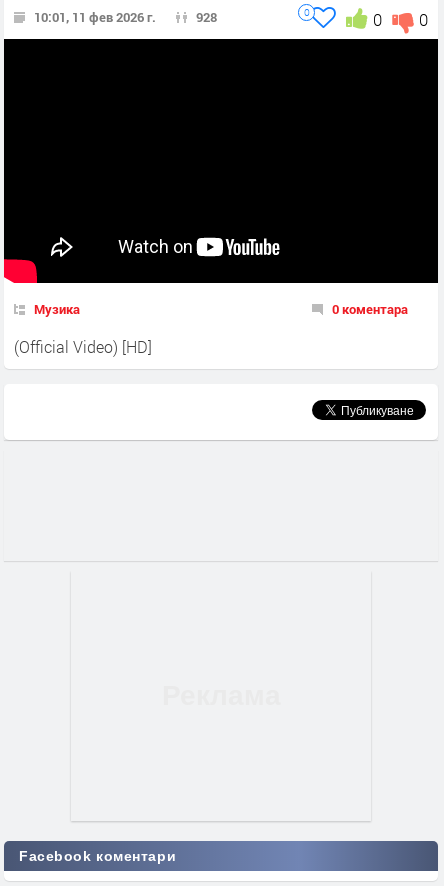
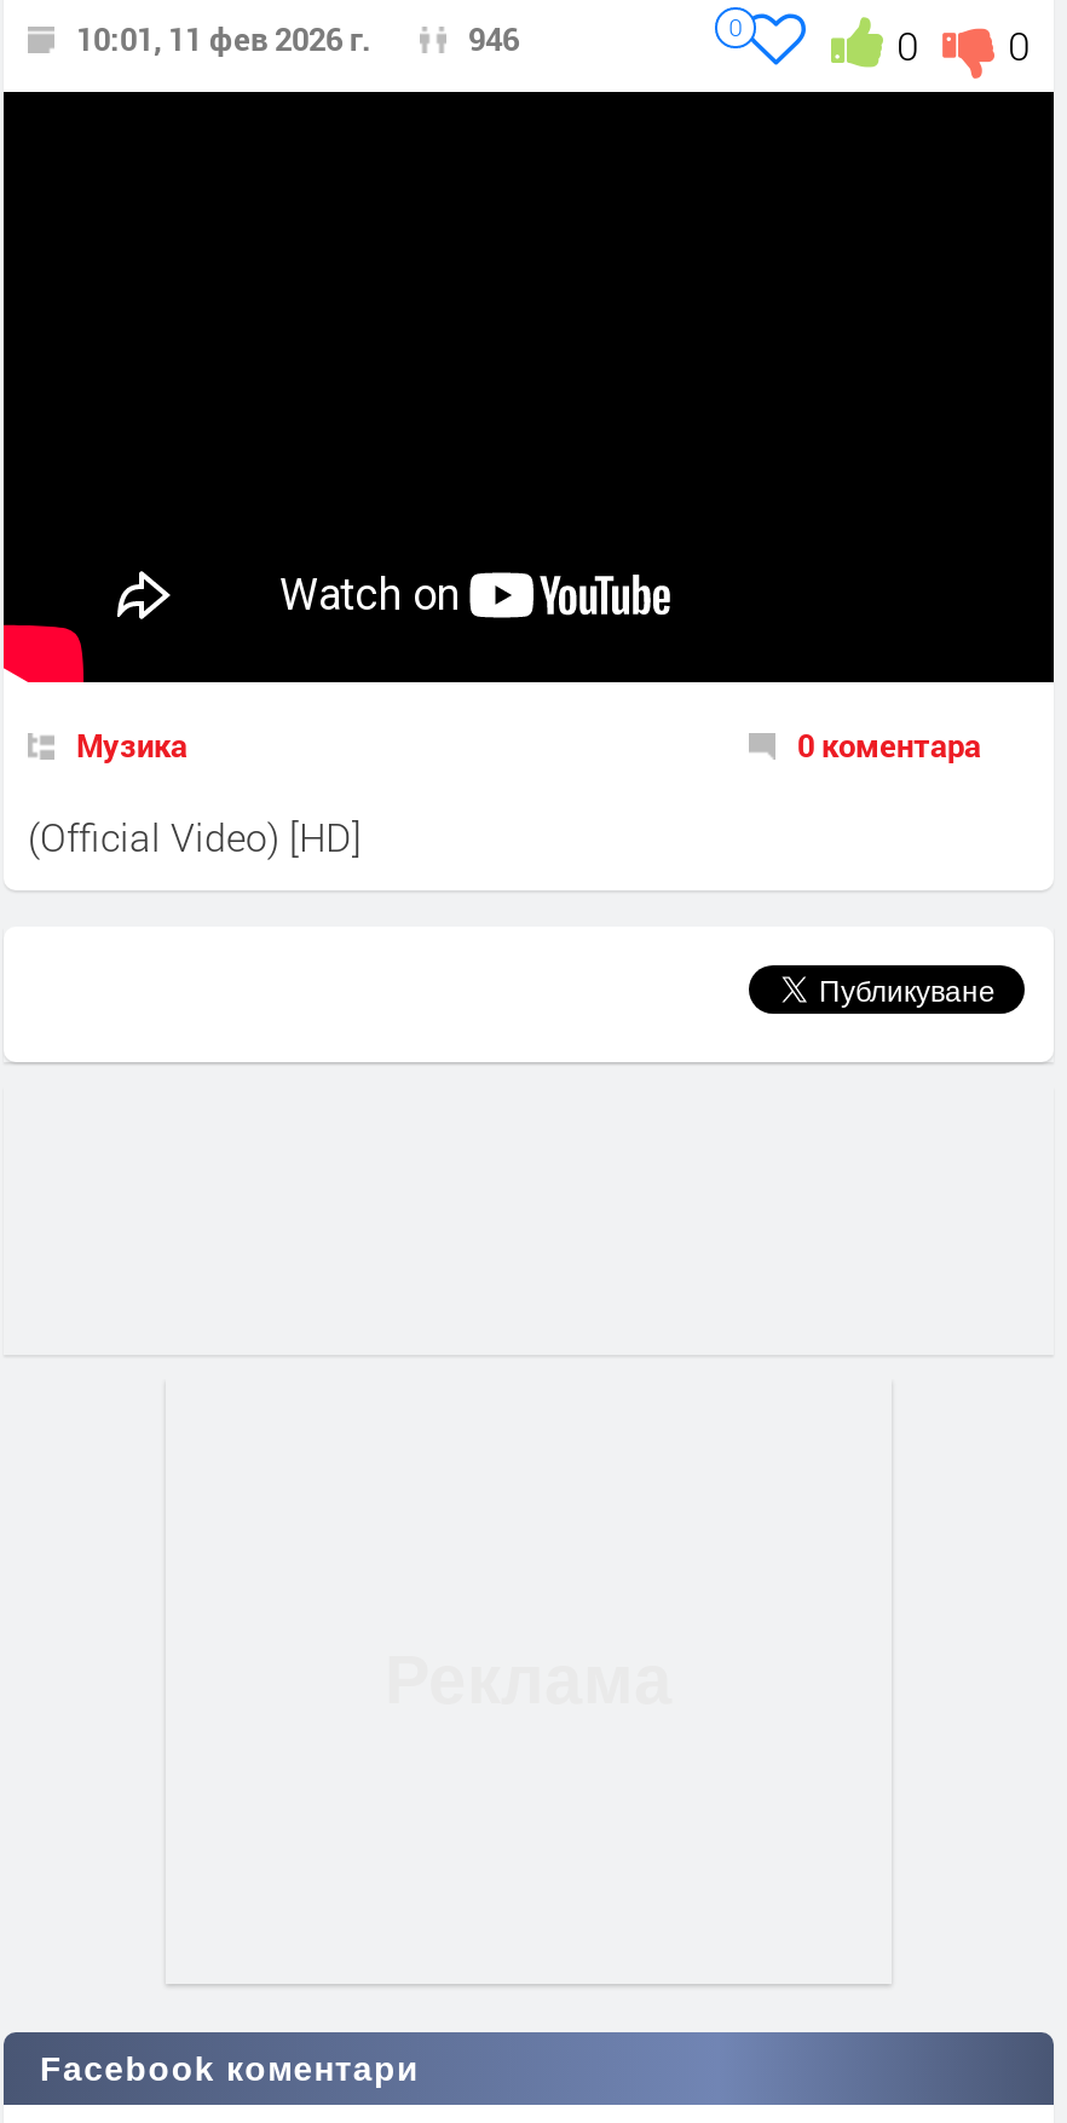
- 928
+ 946
